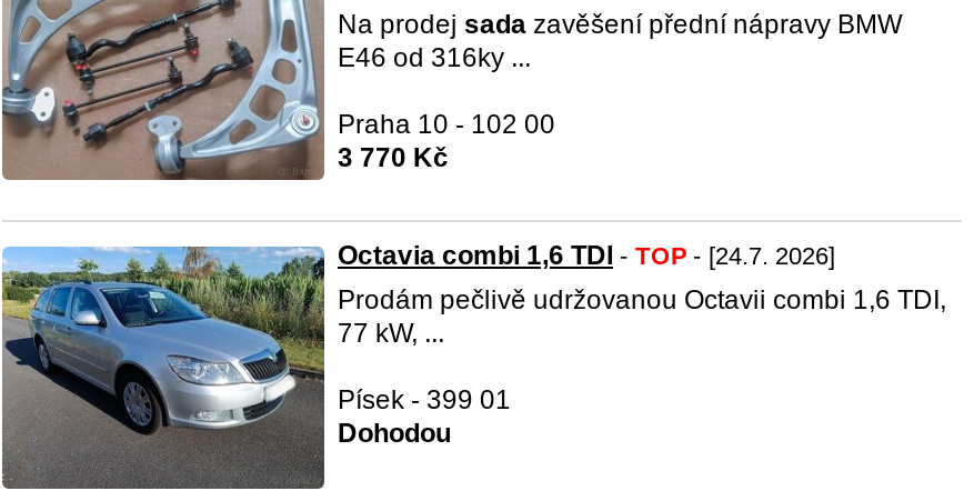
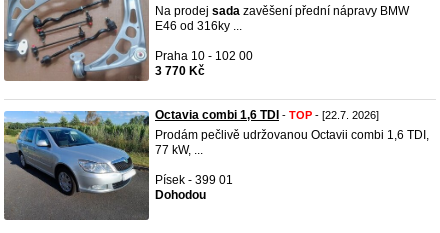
- Octavia combi 1,6 TDI - TOP - [24.7. 2026]
+ Octavia combi 1,6 TDI - TOP - [22.7. 2026]
